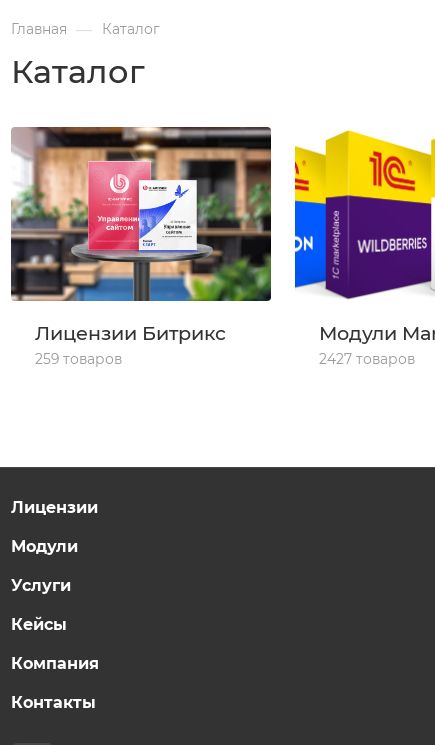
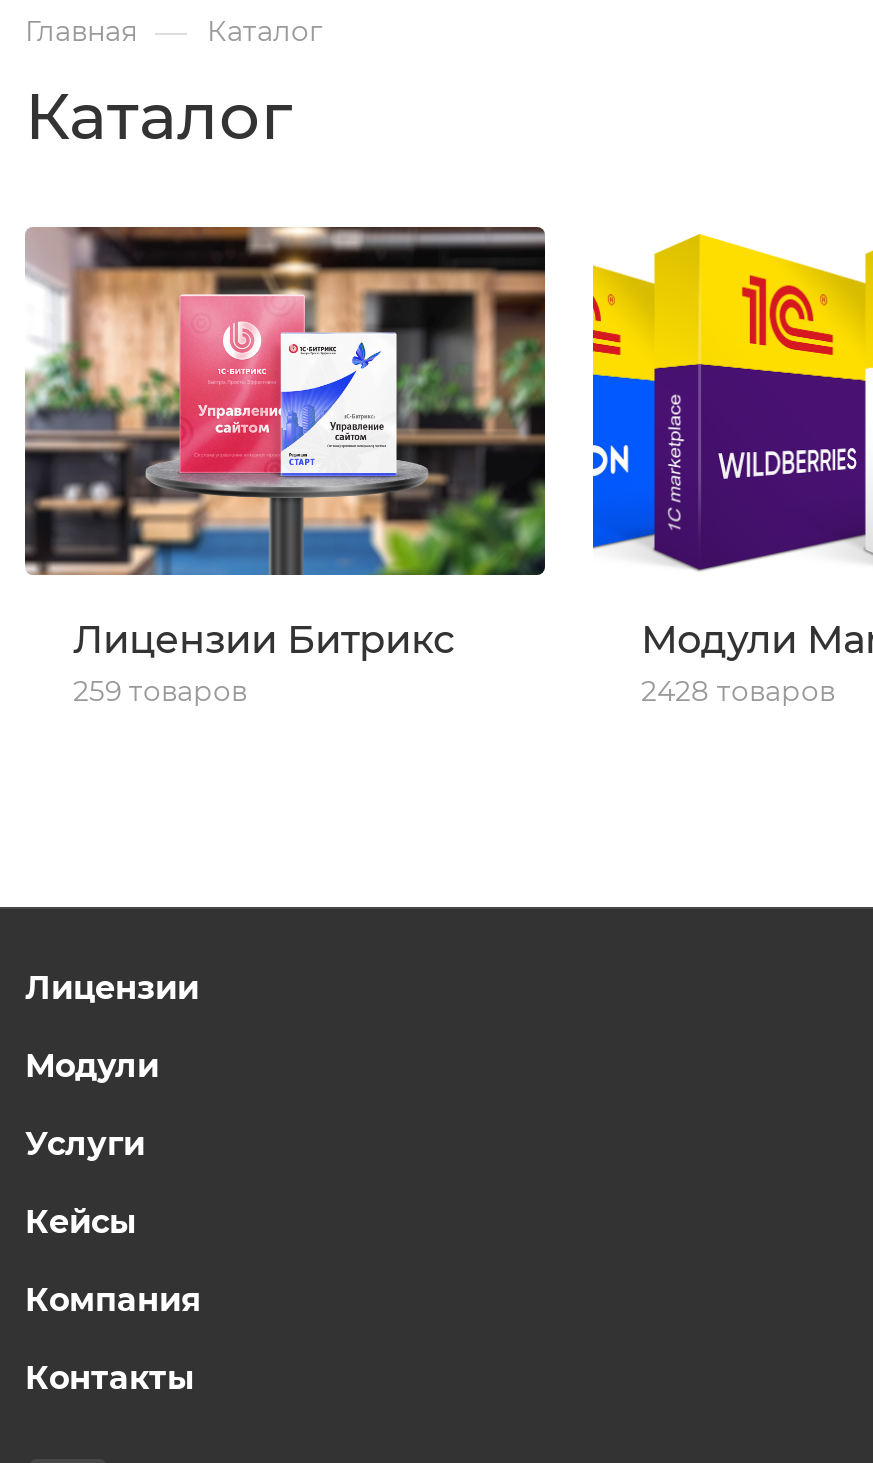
- 2427 товаров
+ 2428 товаров
